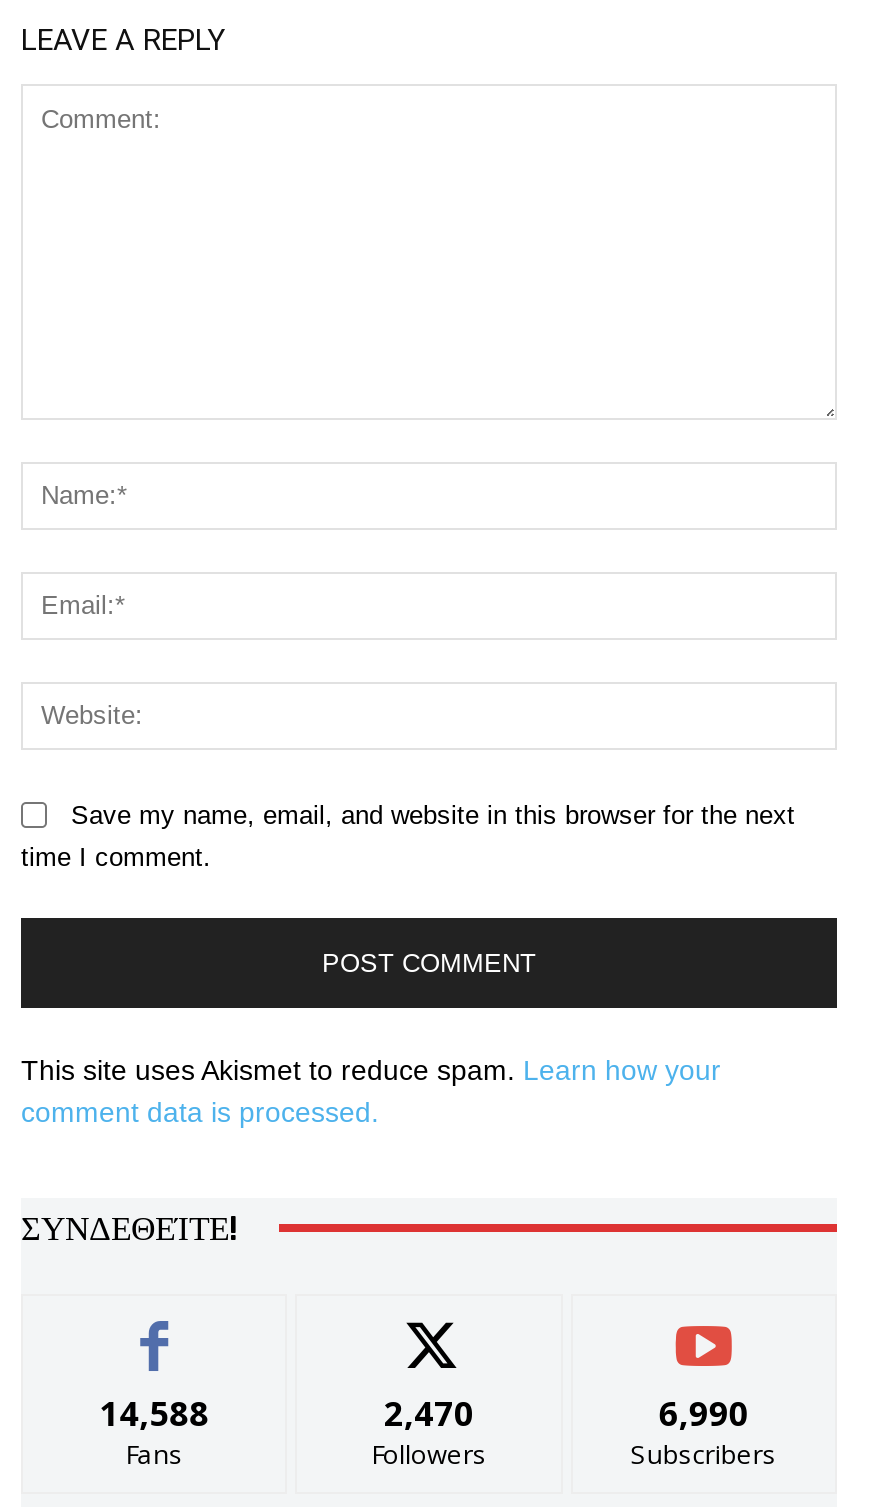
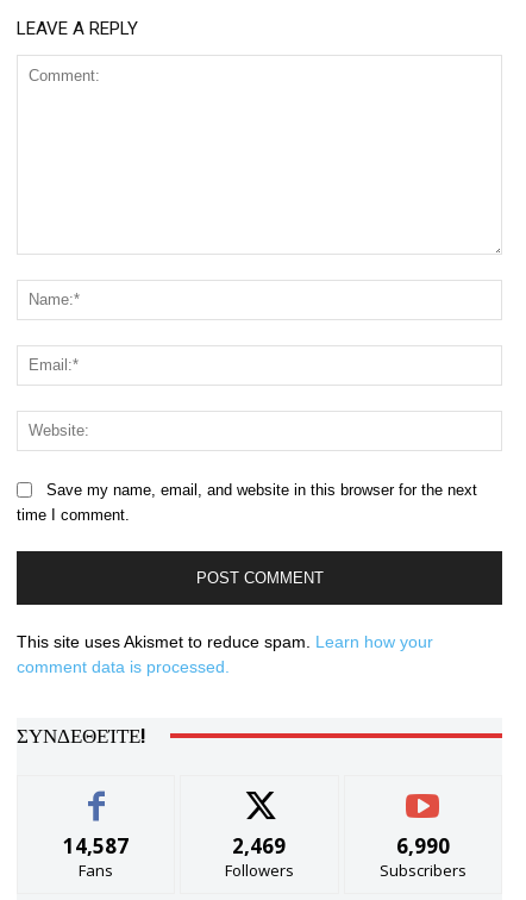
- 14,588
+ 14,587

- 2,470
+ 2,469
